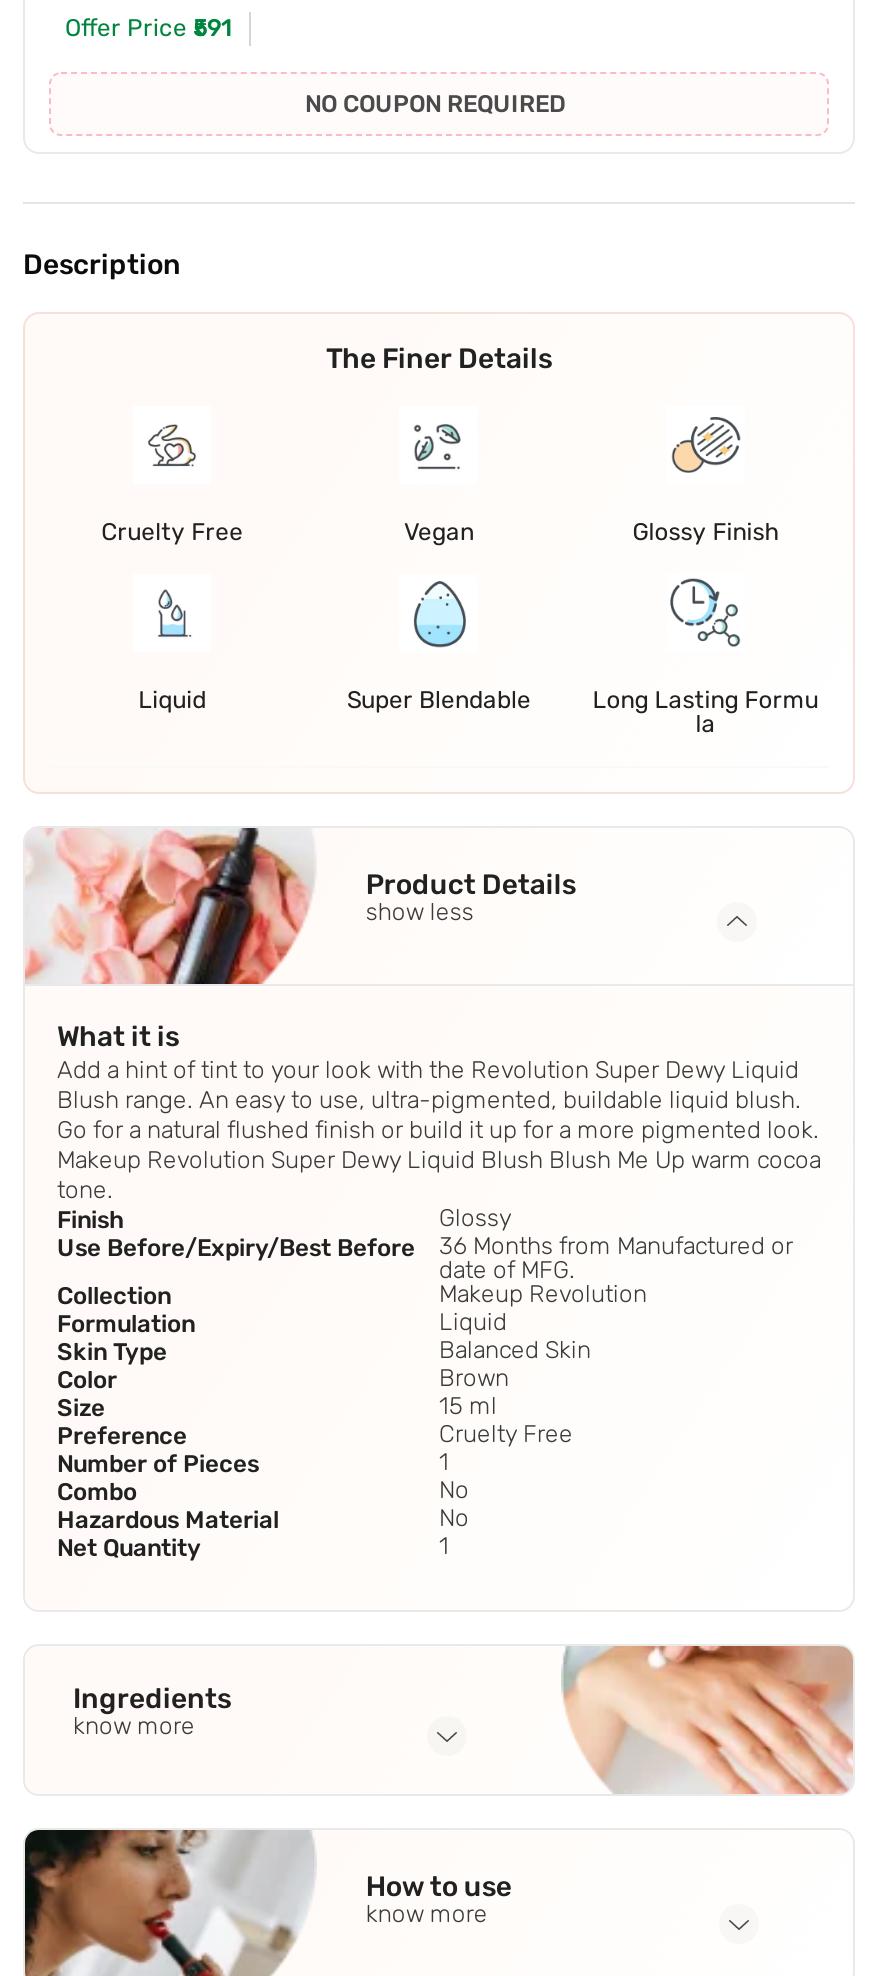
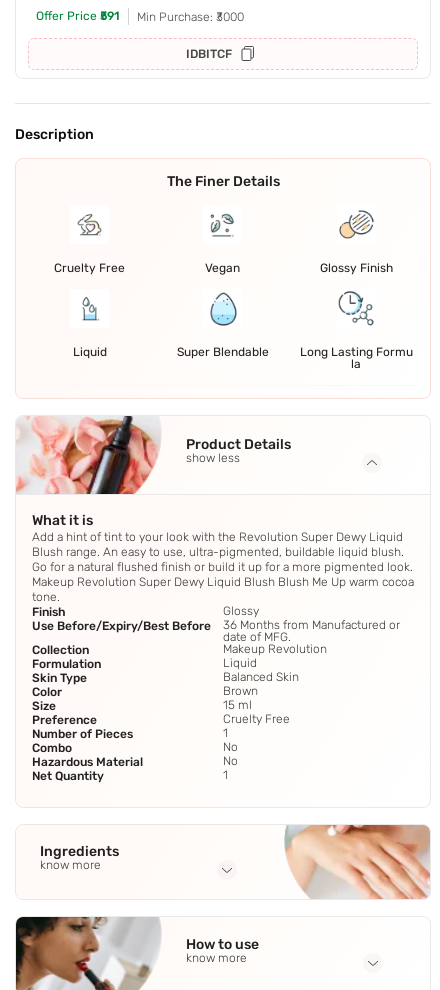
- NO COUPON REQUIRED
+ Min Purchase: ₹3000
+ IDBITCF
